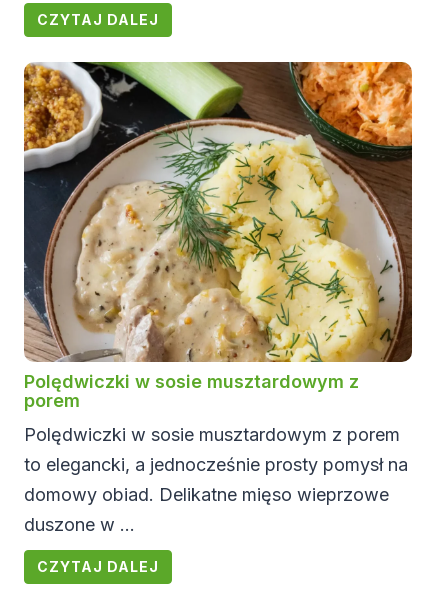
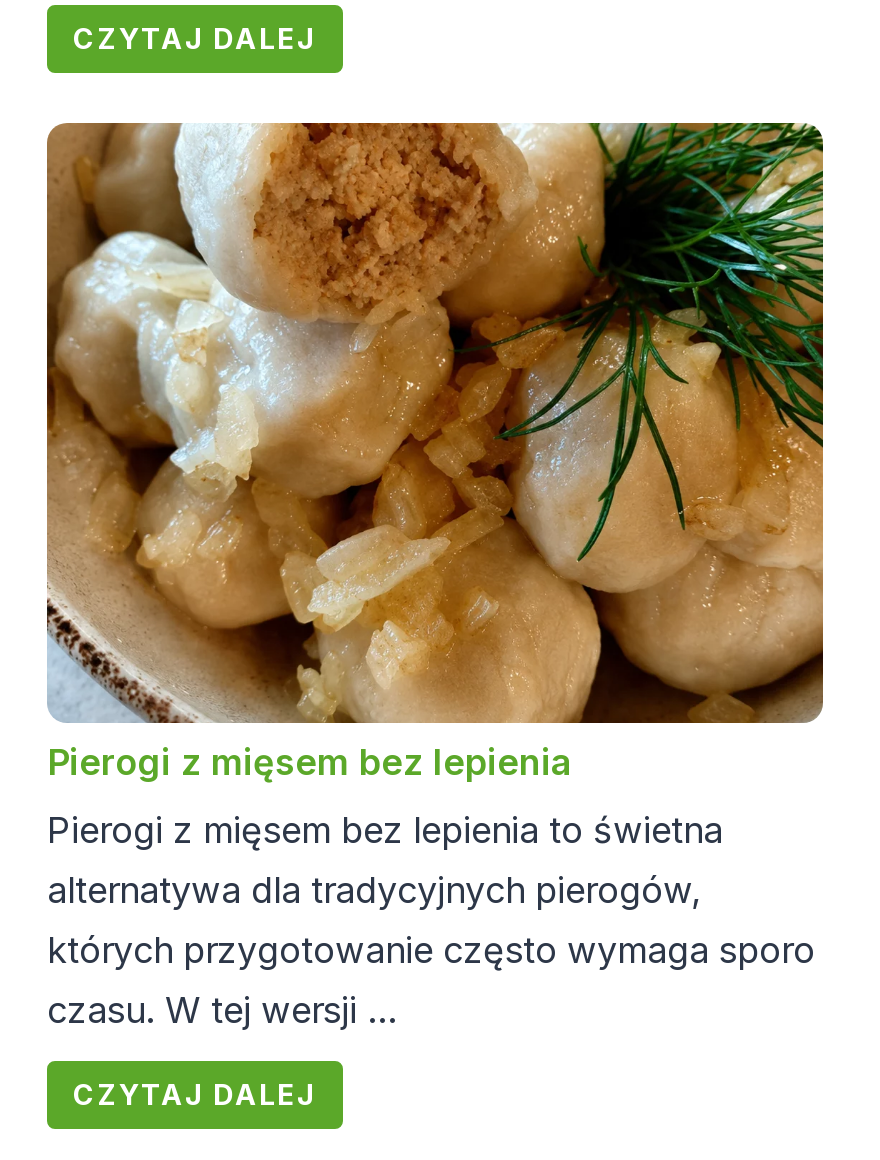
- [image]
- Polędwiczki w sosie musztardowym z
- porem
+ [image]
+ Pierogi z mięsem bez lepienia

- Polędwiczki w sosie musztardowym z porem
- to elegancki, a jednocześnie prosty pomysł na
- domowy obiad. Delikatne mięso wieprzowe
- duszone w ...
+ Pierogi z mięsem bez lepienia to świetna
+ alternatywa dla tradycyjnych pierogów,
+ których przygotowanie często wymaga sporo
+ czasu. W tej wersji ...
